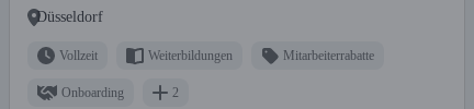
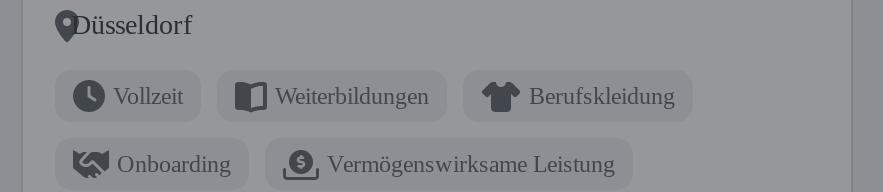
- Mitarbeiterrabatte
+ Berufskleidung

- 2
+ Vermögenswirksame Leistung
